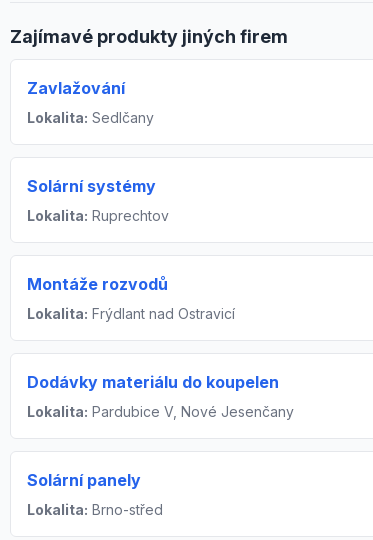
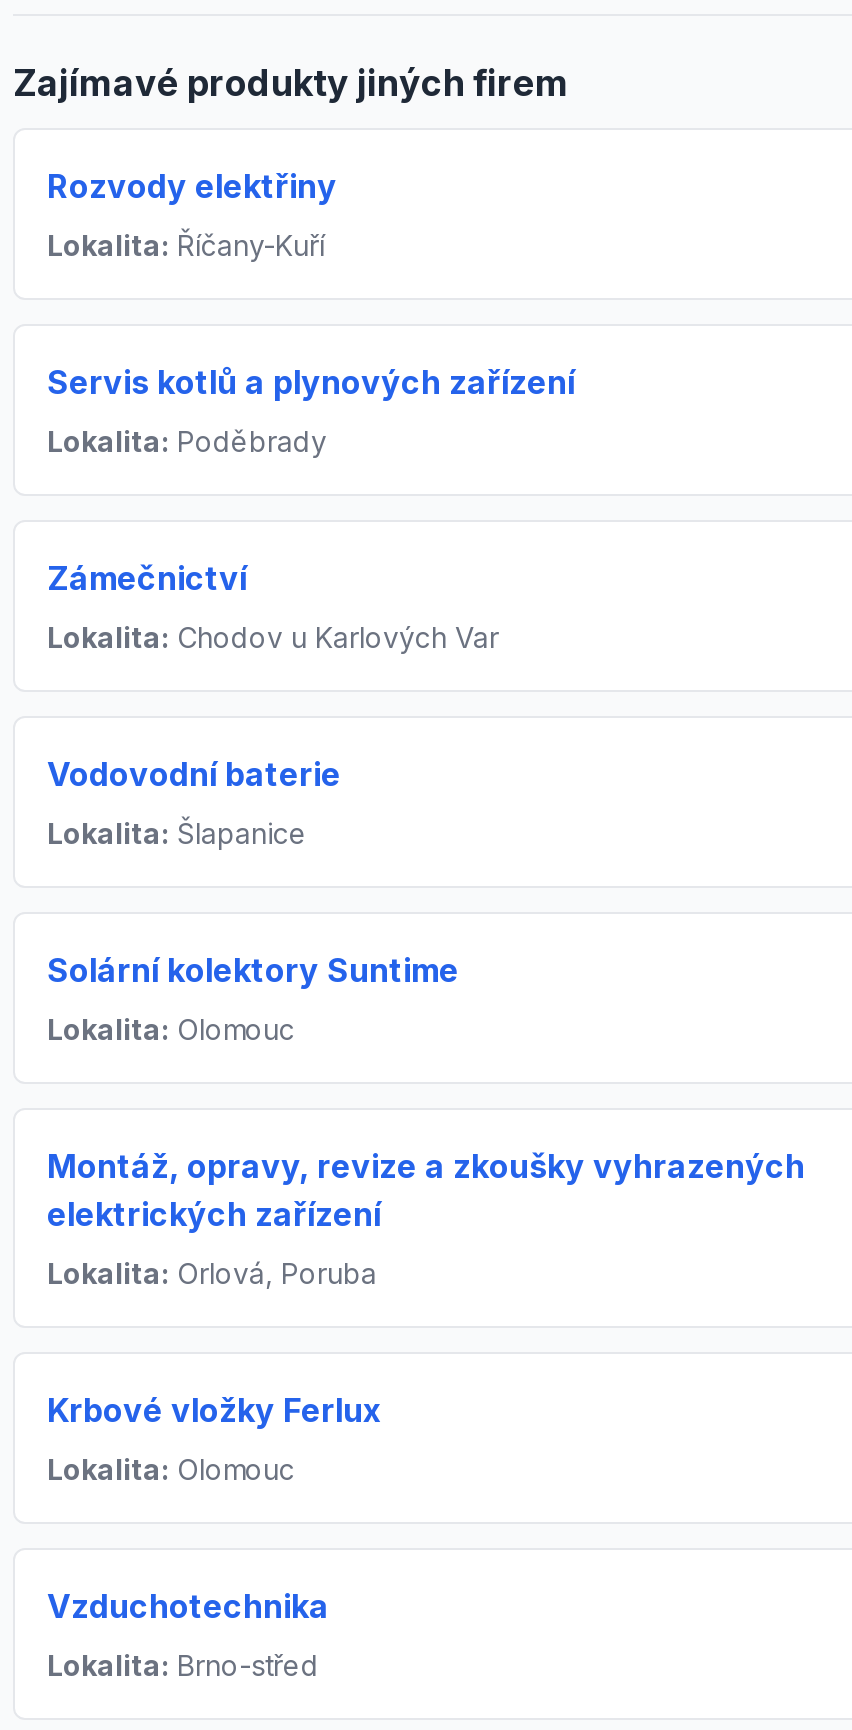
- Zavlažování
- Lokalita: Sedlčany
- Solární systémy
- Lokalita: Ruprechtov
- Montáže rozvodů
- Lokalita: Frýdlant nad Ostravicí
- Dodávky materiálu do koupelen
- Lokalita: Pardubice V, Nové Jesenčany
- Solární panely
+ Rozvody elektřiny
+ Lokalita: Říčany-Kuří
+ Servis kotlů a plynových zařízení
+ Lokalita: Poděbrady
+ Zámečnictví
+ Lokalita: Chodov u Karlových Var
+ Vodovodní baterie
+ Lokalita: Šlapanice
+ Solární kolektory Suntime
+ Lokalita: Olomouc
+ Montáž, opravy, revize a zkoušky vyhrazených
+ elektrických zařízení
+ Lokalita: Orlová, Poruba
+ Krbové vložky Ferlux
+ Lokalita: Olomouc
+ Vzduchotechnika
